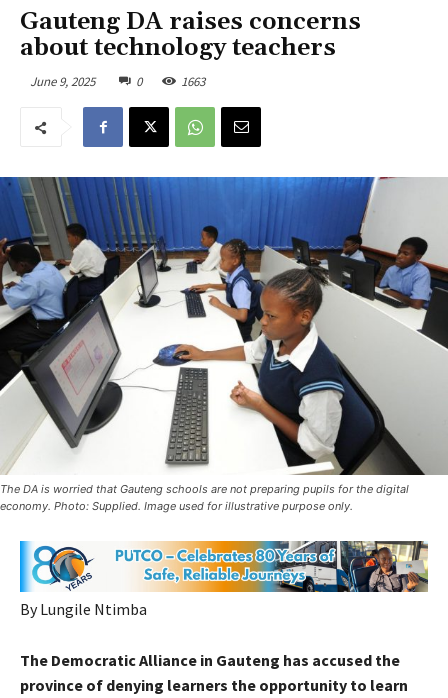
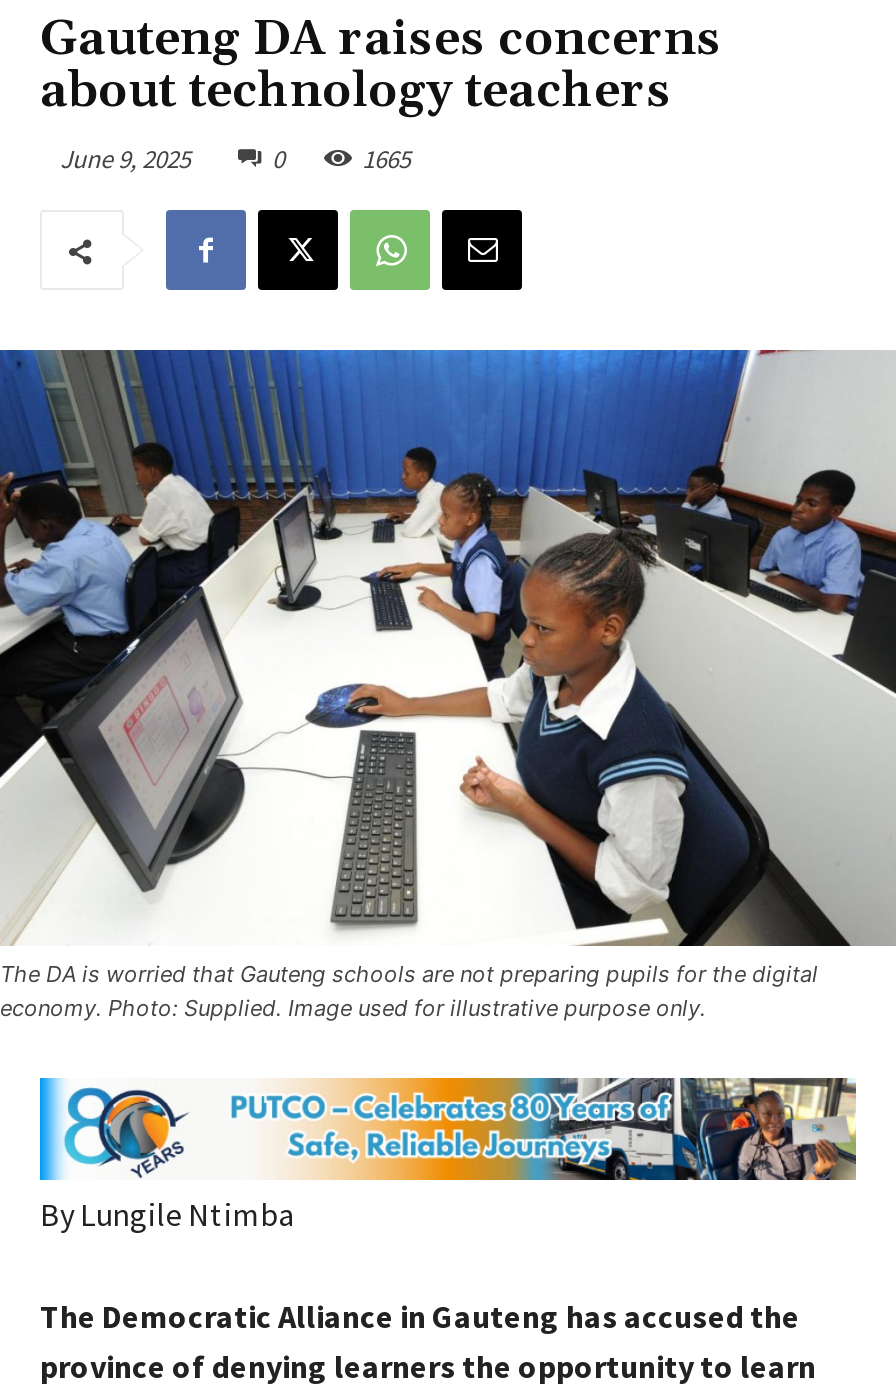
- 1663
+ 1665
